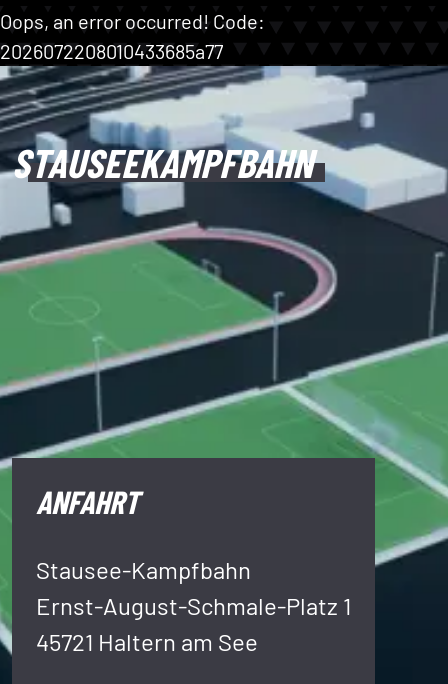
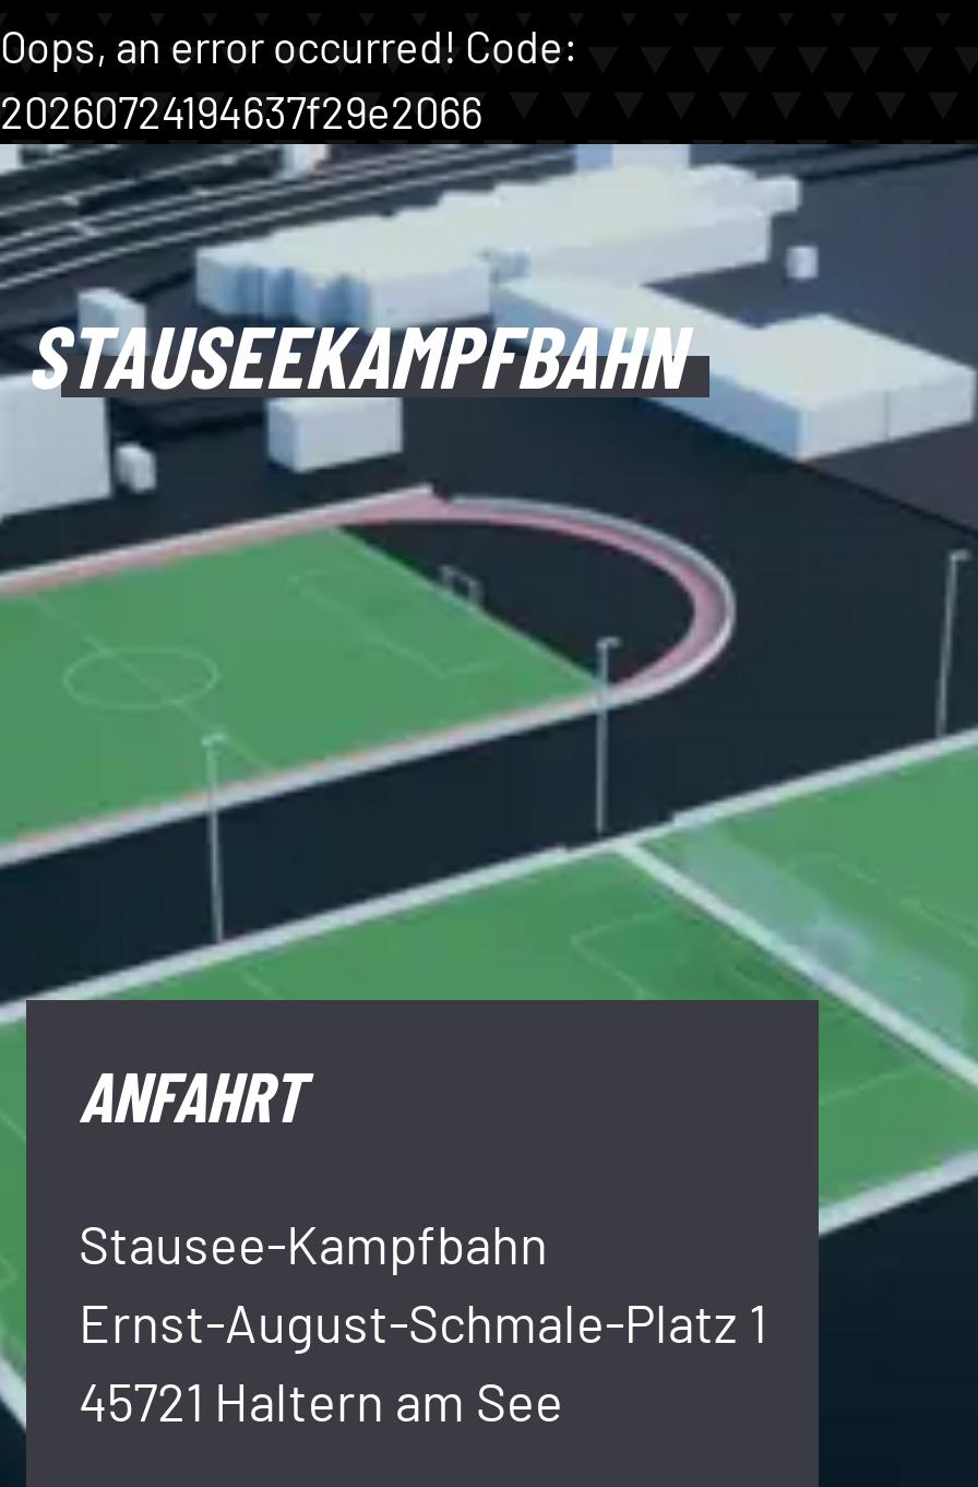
- 2026072208010433685a77
+ 20260724194637f29e2066
